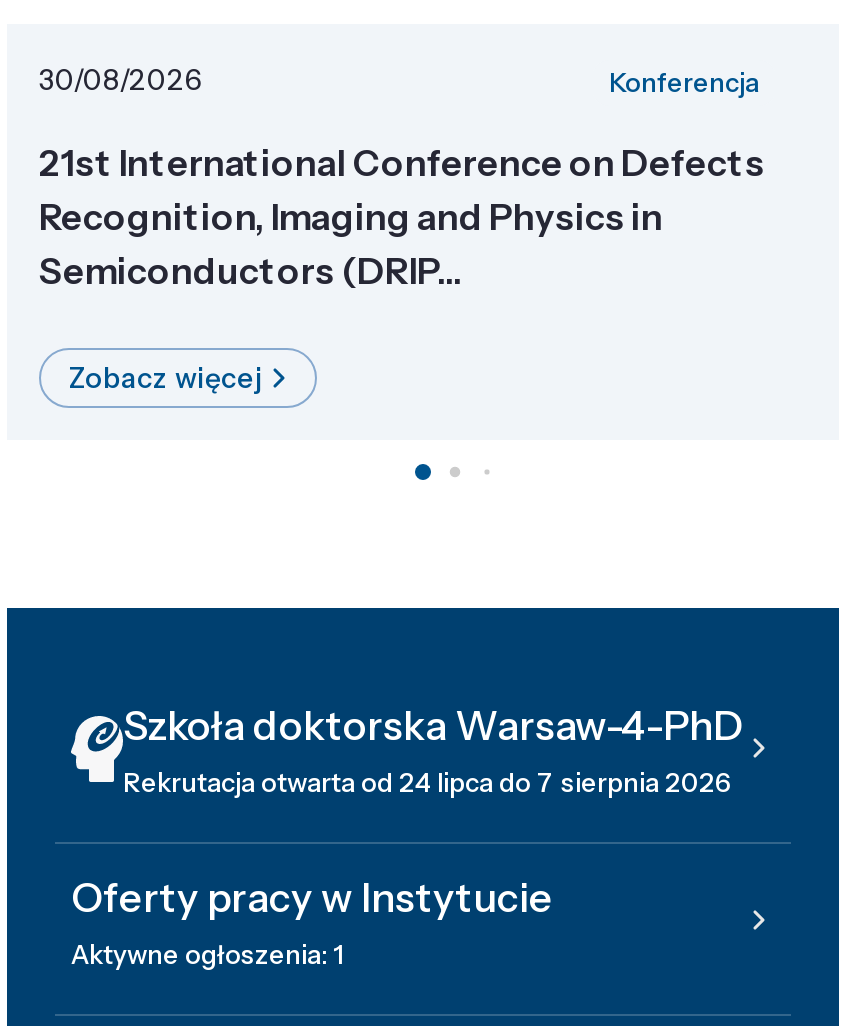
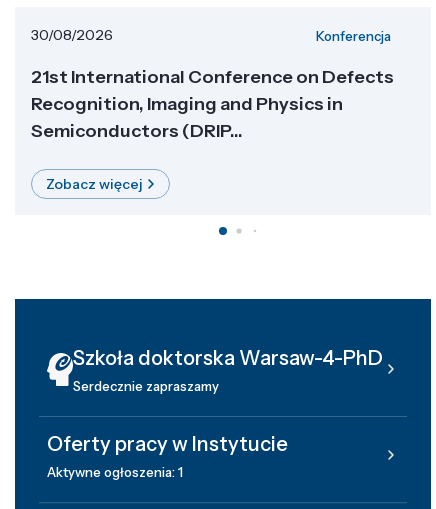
- Rekrutacja otwarta od 24 lipca do 7 sierpnia 2026
+ Serdecznie zapraszamy
